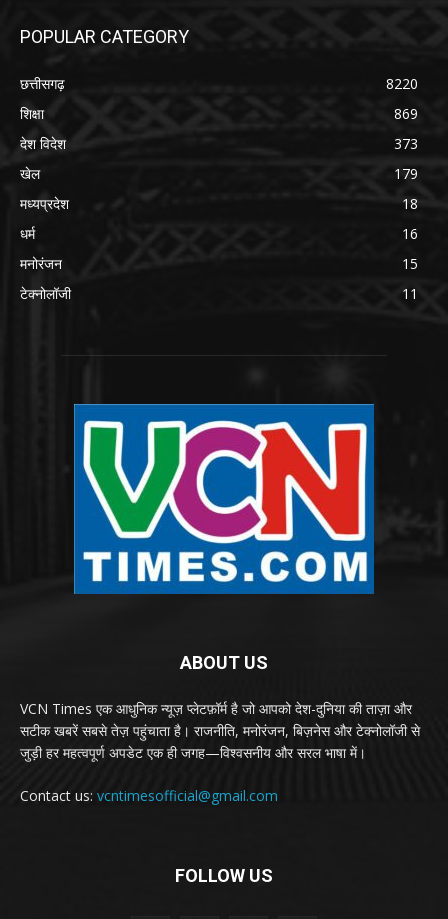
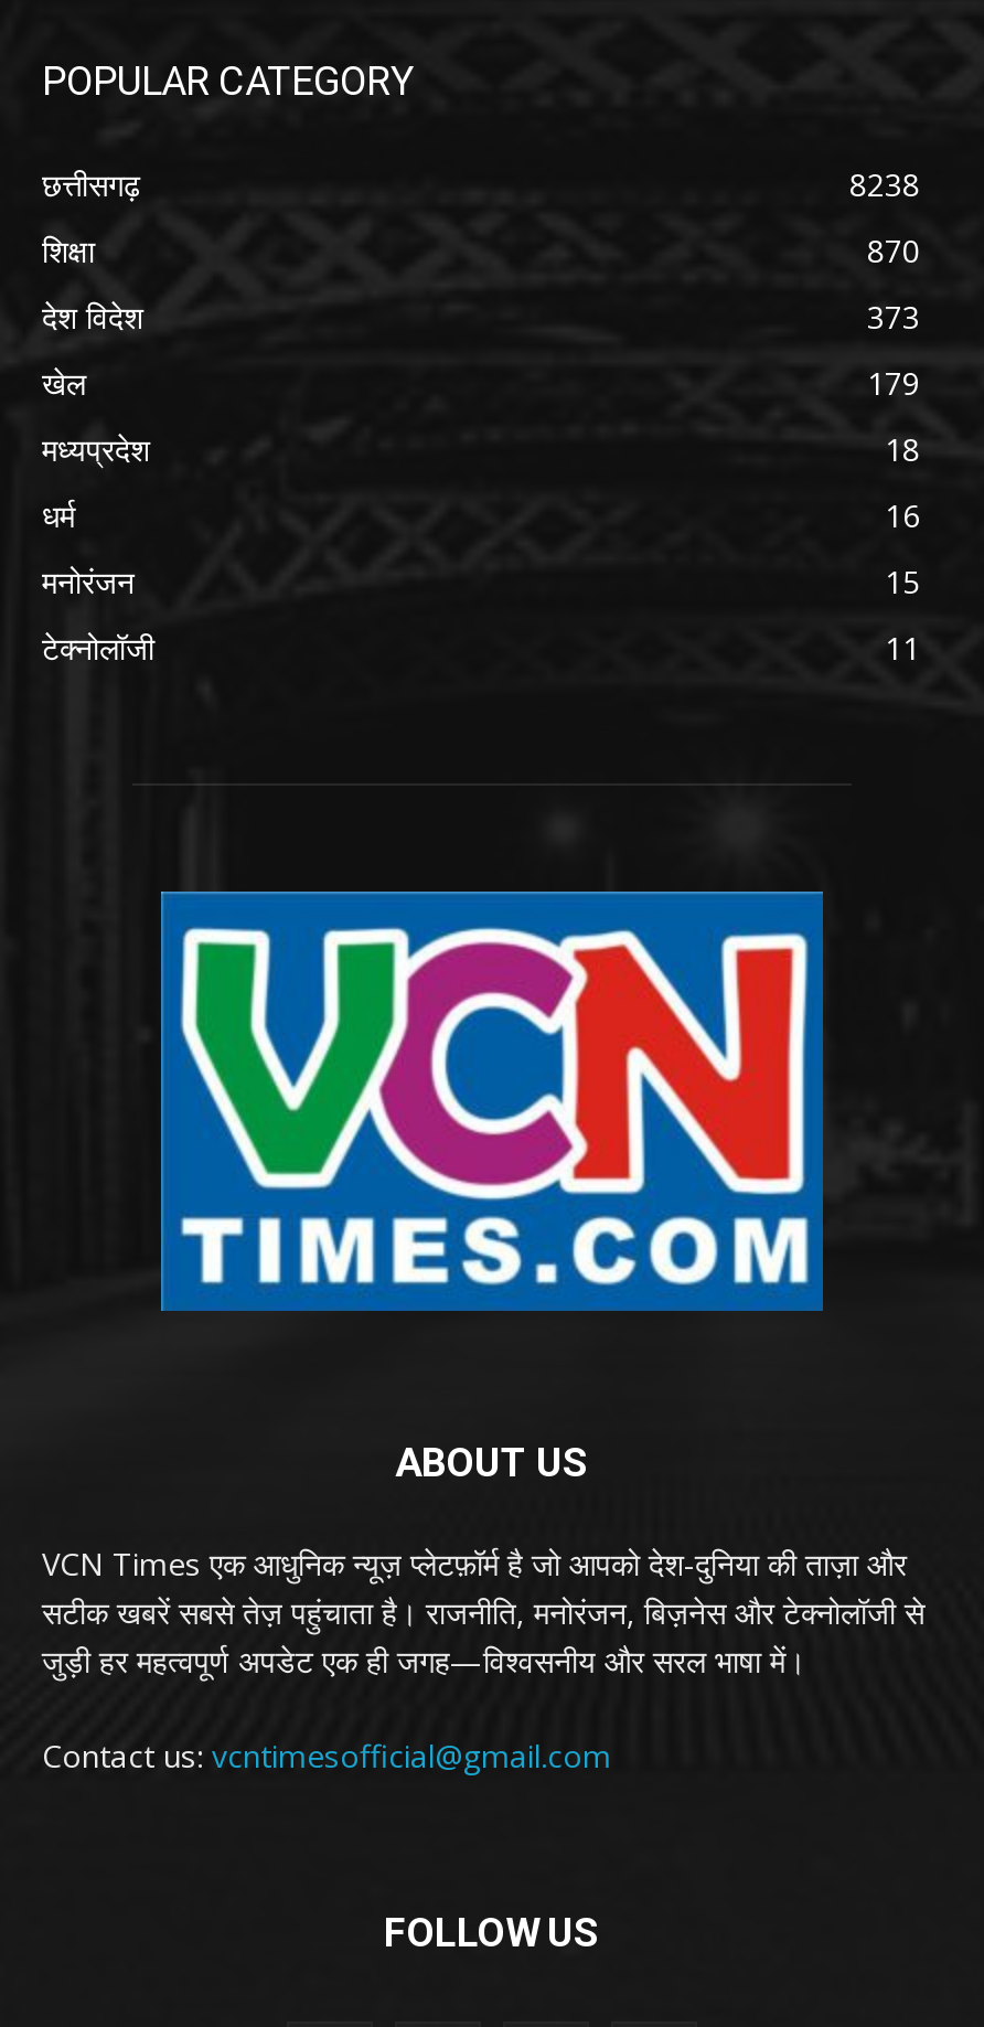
- 8220
+ 8238

- 869
+ 870
